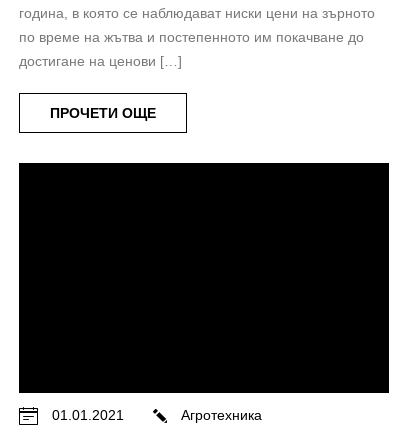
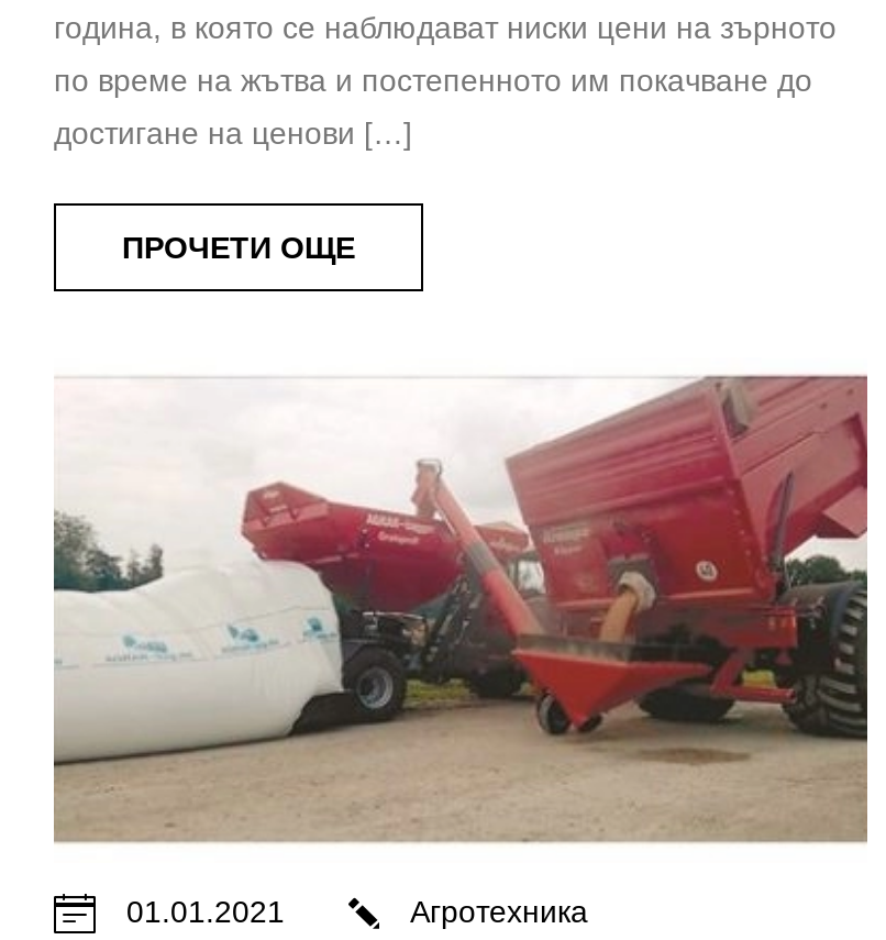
+ [image]
